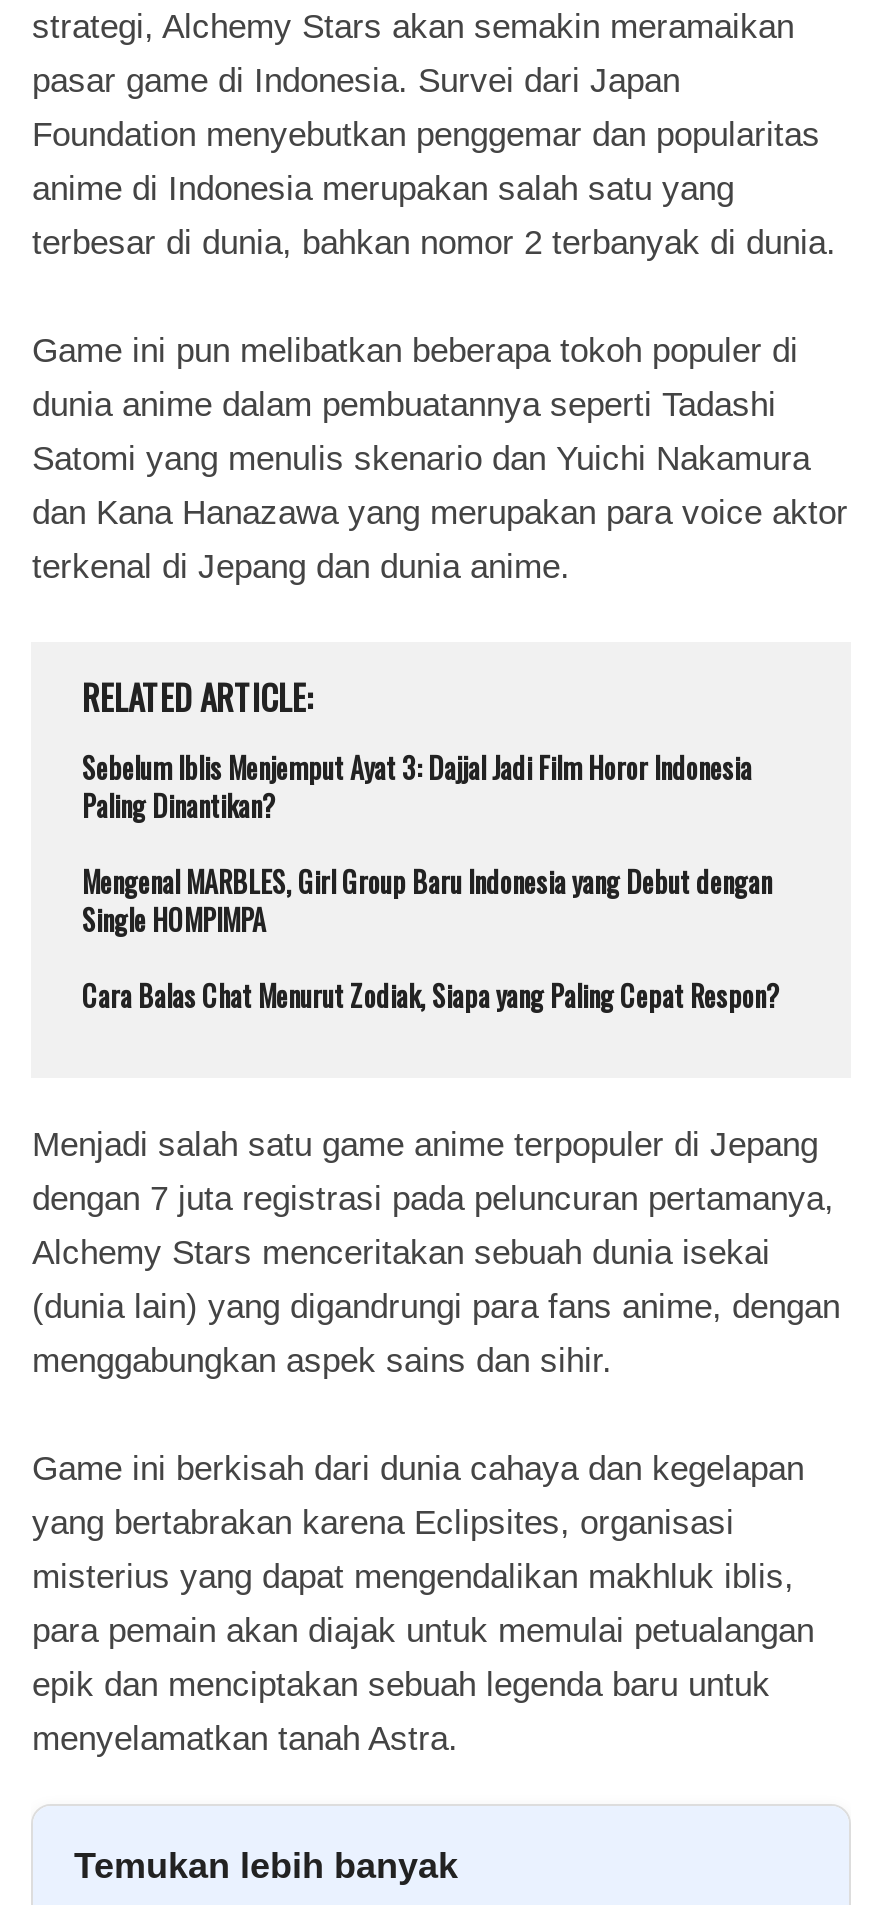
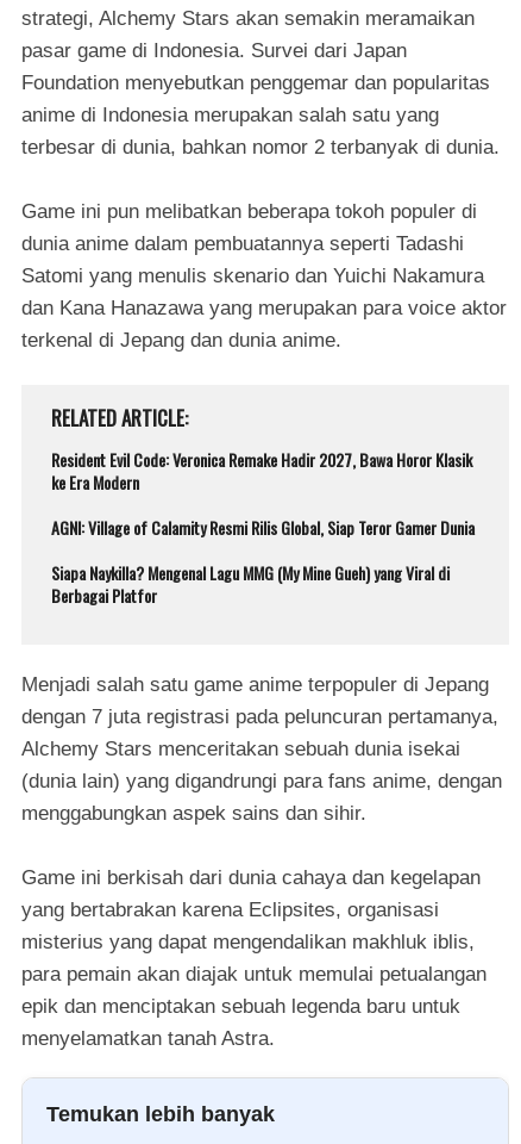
- Sebelum Iblis Menjemput Ayat 3: Dajjal Jadi Film Horor Indonesia
- Paling Dinantikan?
+ Resident Evil Code: Veronica Remake Hadir 2027, Bawa Horor Klasik
+ ke Era Modern

- Mengenal MARBLES, Girl Group Baru Indonesia yang Debut dengan
- Single HOMPIMPA
+ AGNI: Village of Calamity Resmi Rilis Global, Siap Teror Gamer Dunia

- Cara Balas Chat Menurut Zodiak, Siapa yang Paling Cepat Respon?
+ Siapa Naykilla? Mengenal Lagu MMG (My Mine Gueh) yang Viral di
+ Berbagai Platfor
